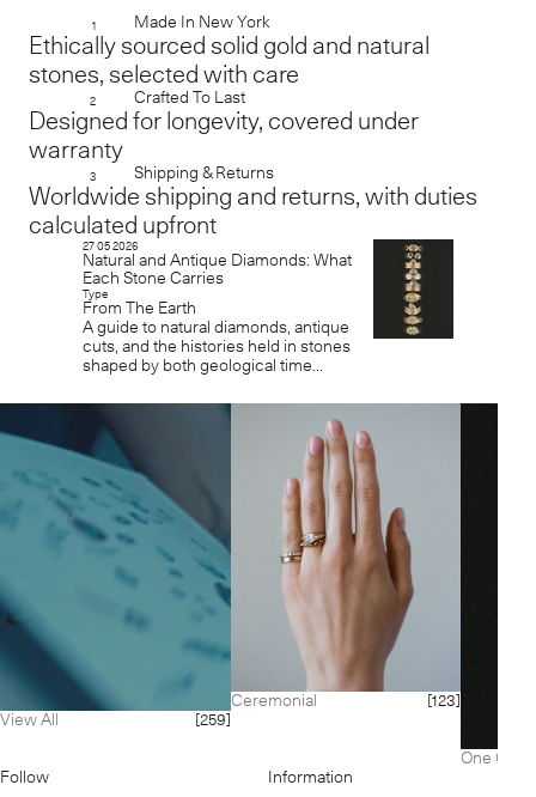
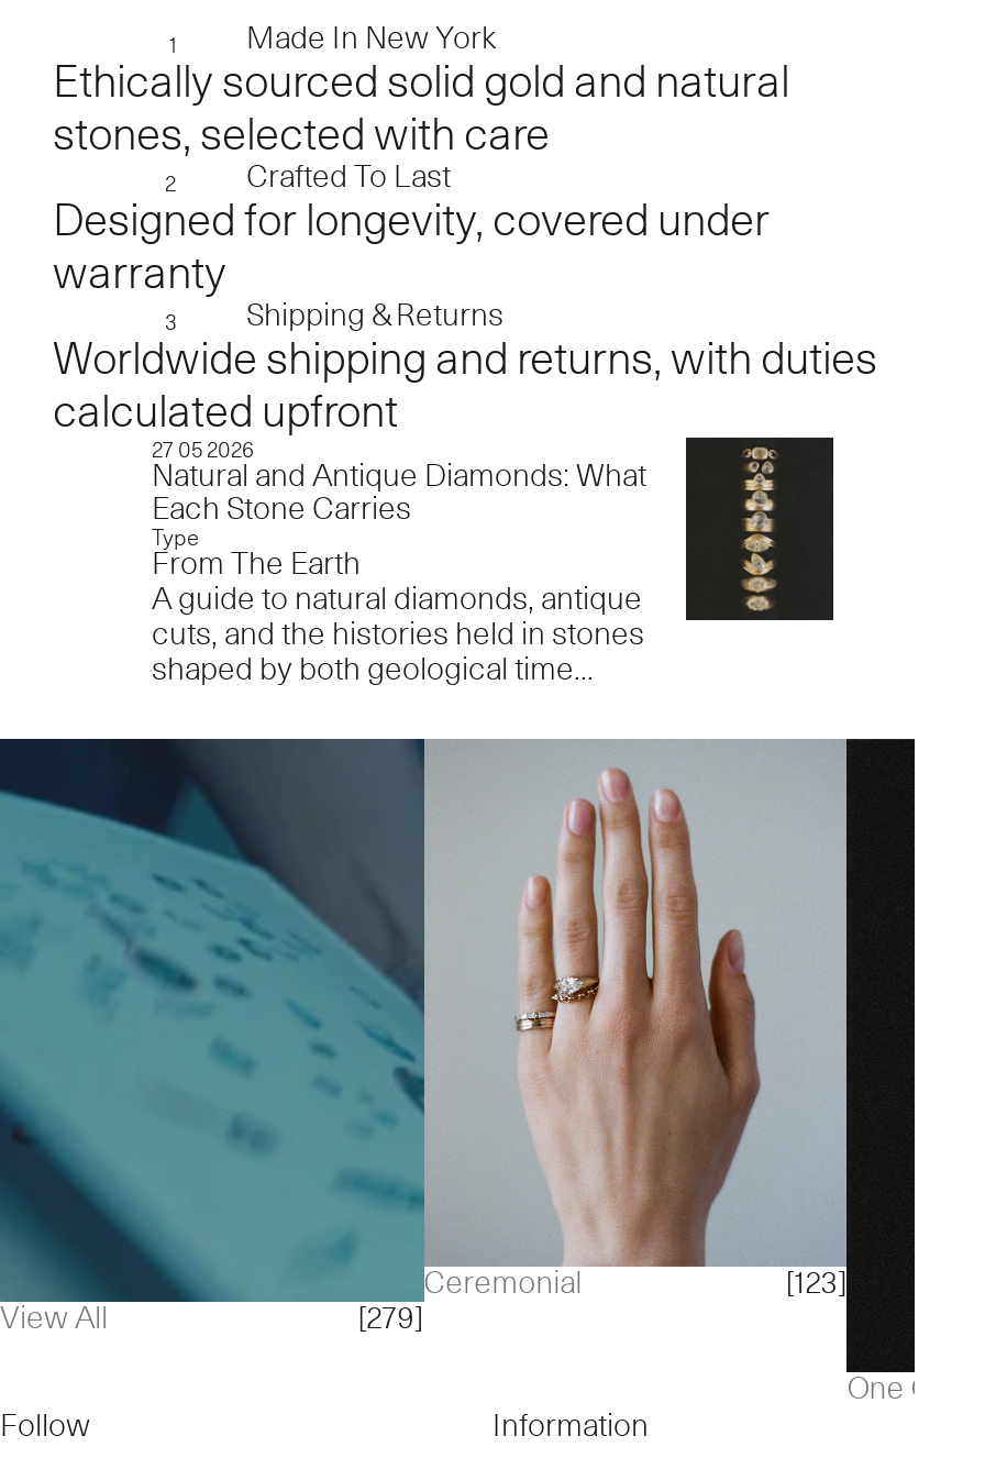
- [259]
+ [279]
